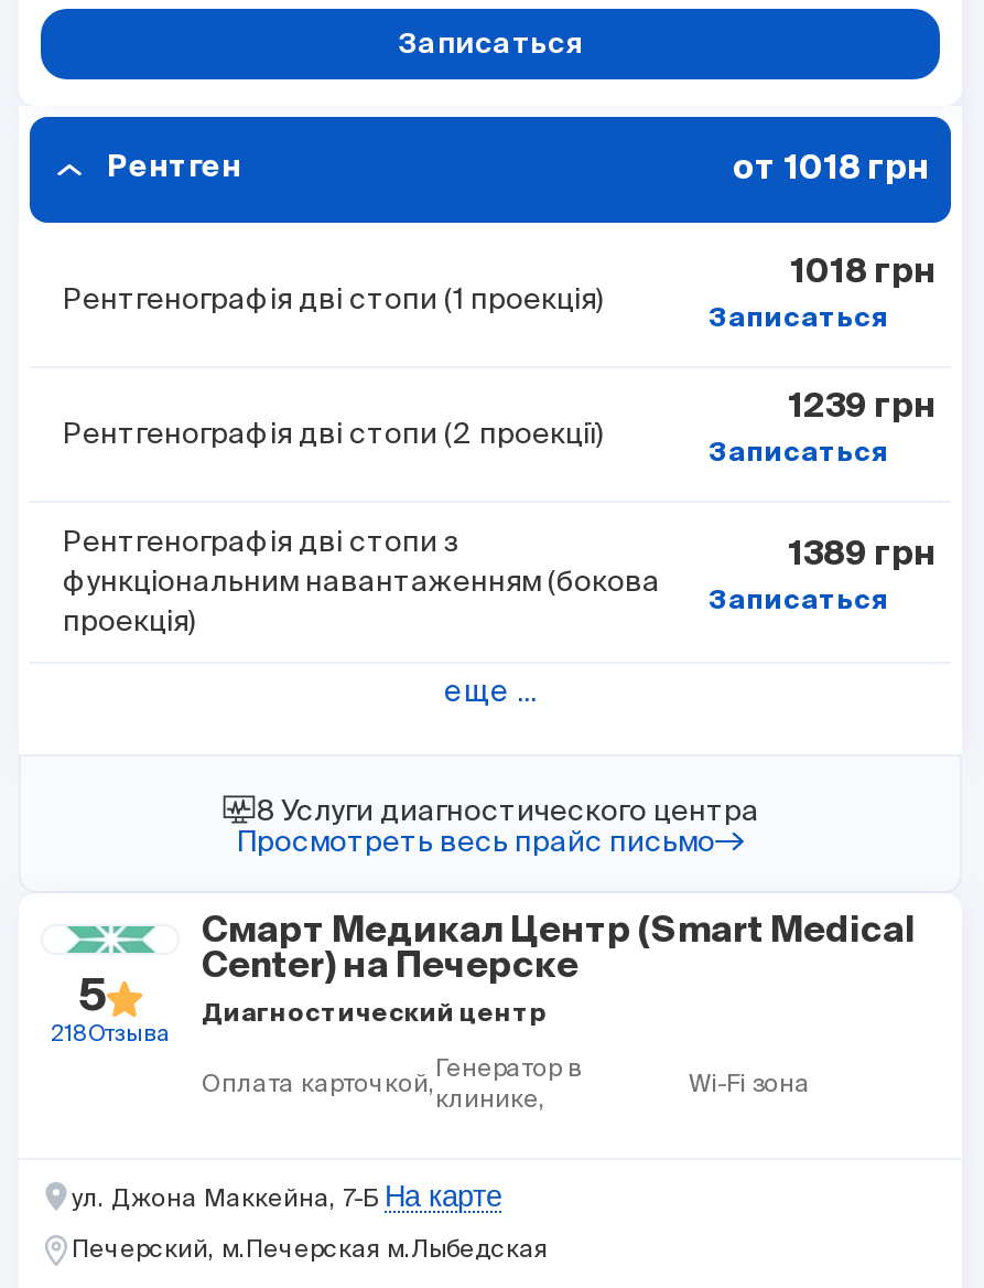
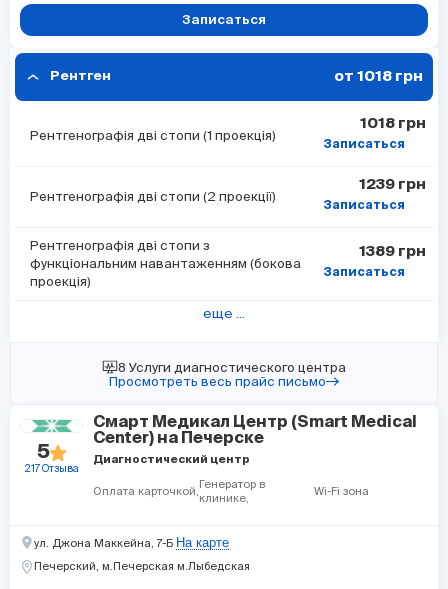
- 218 Отзыва
+ 217 Отзыва
